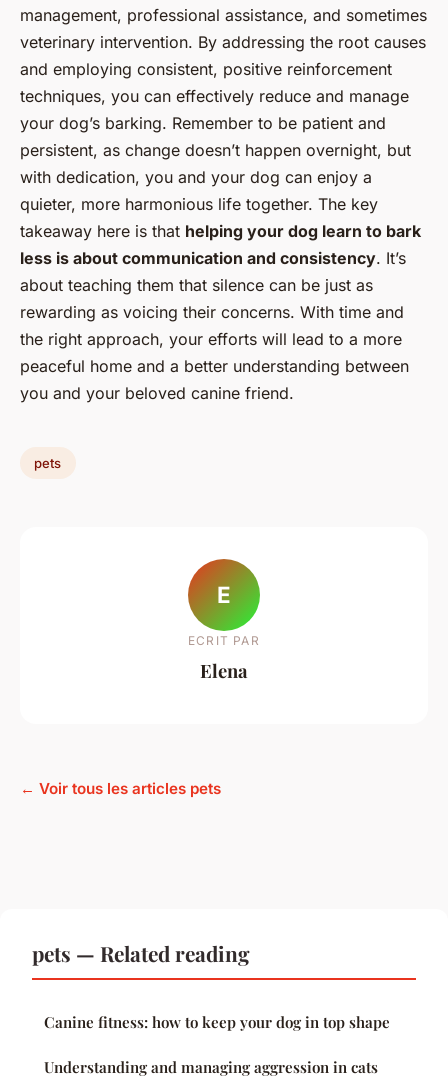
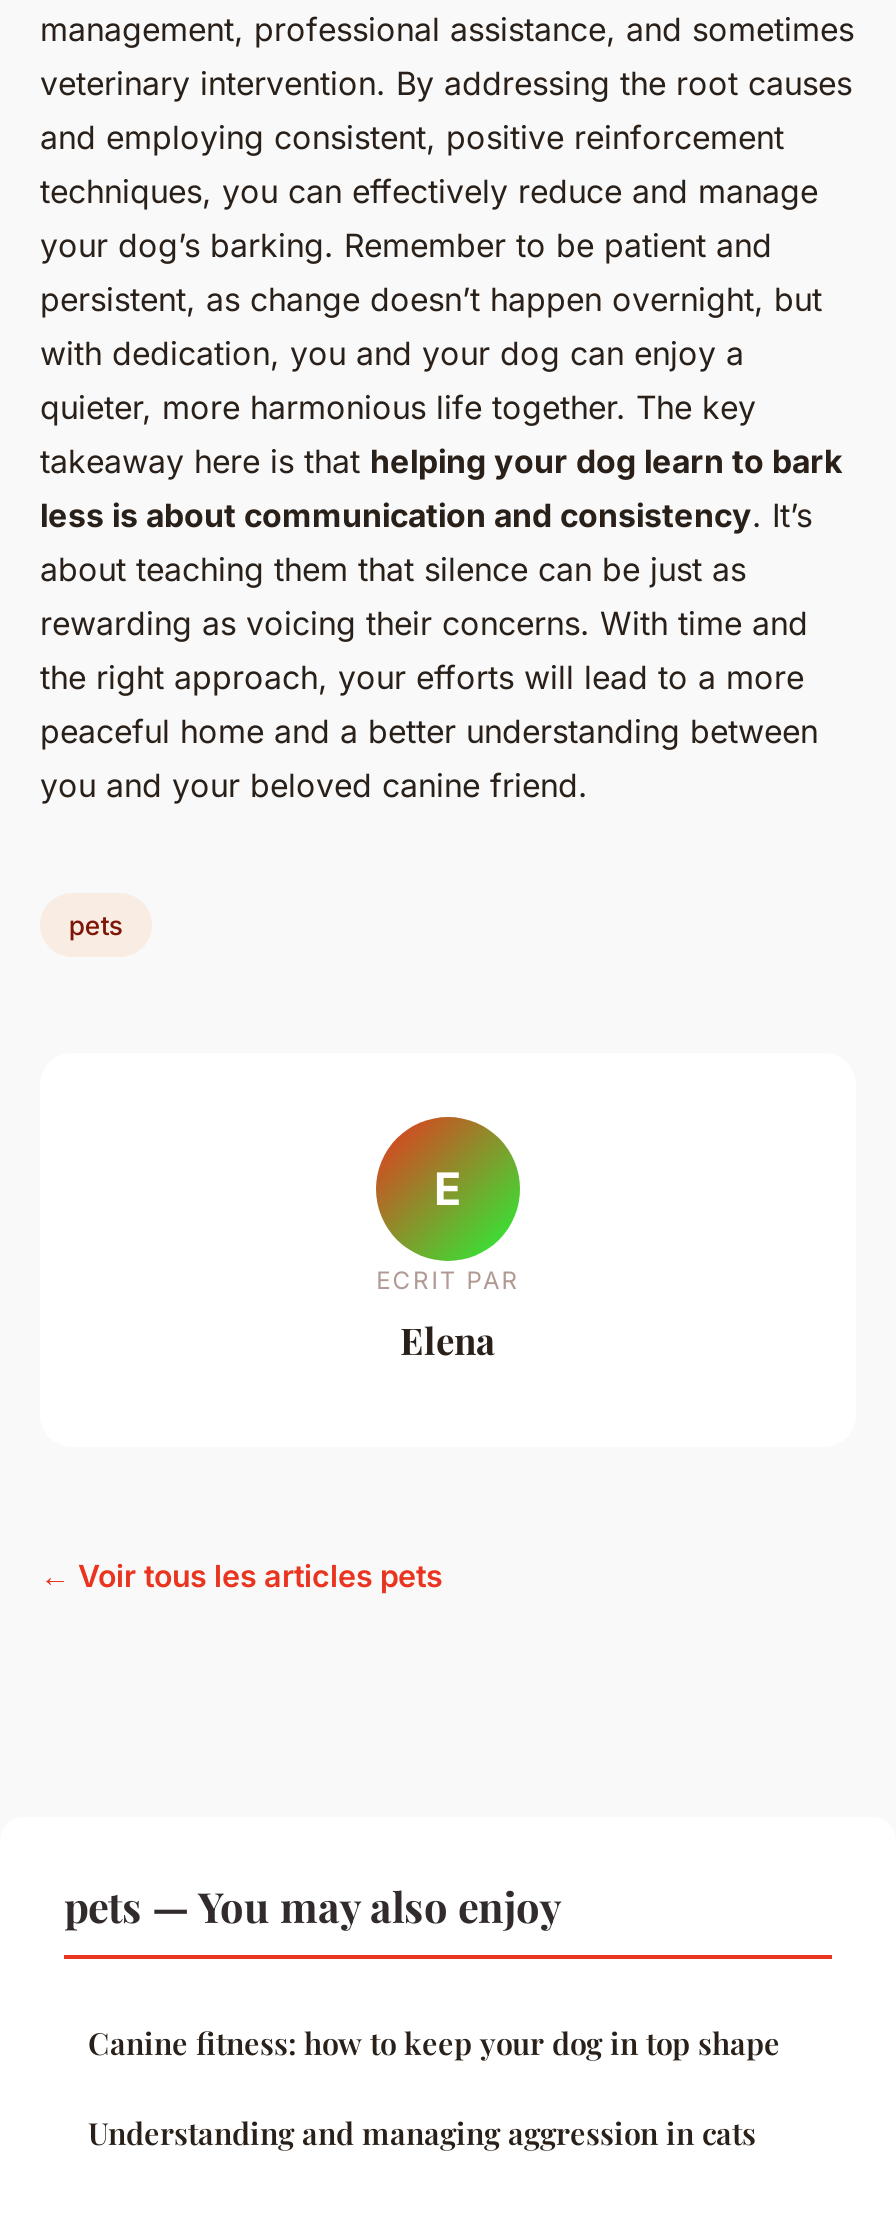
- pets — Related reading
+ pets — You may also enjoy
